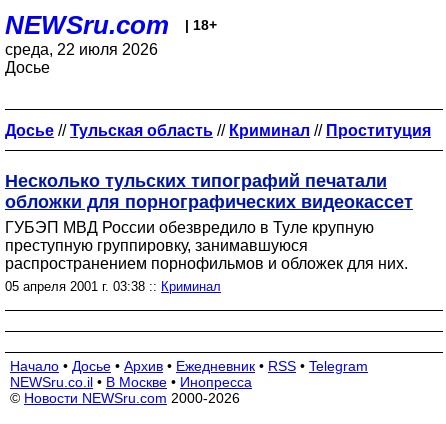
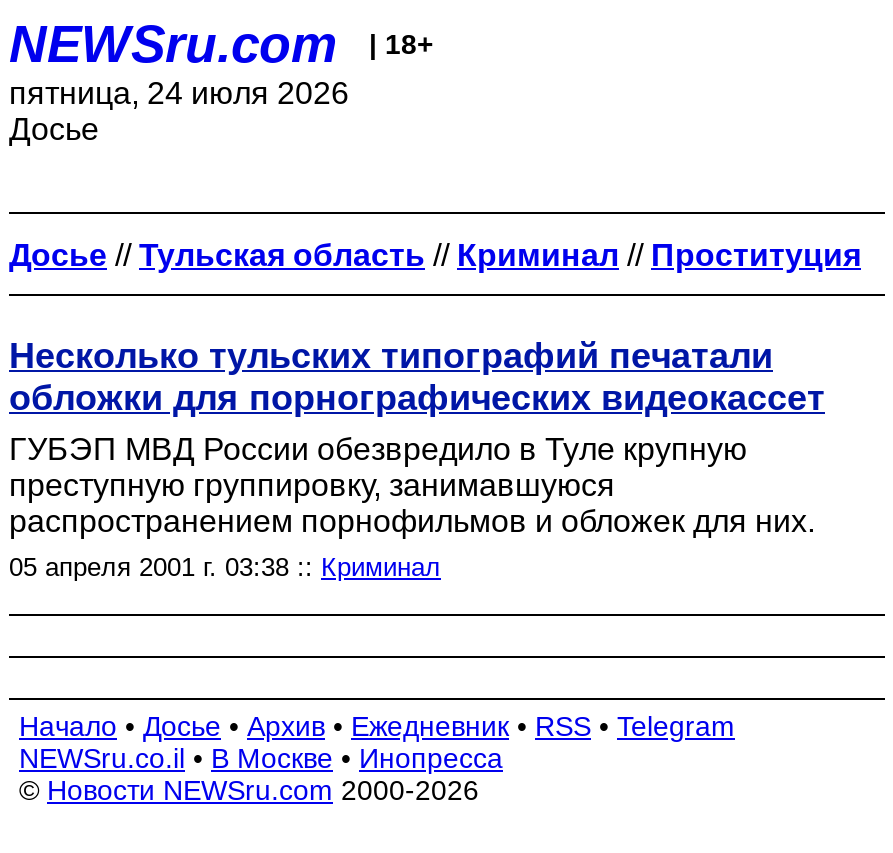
- среда, 22 июля 2026
+ пятница, 24 июля 2026
